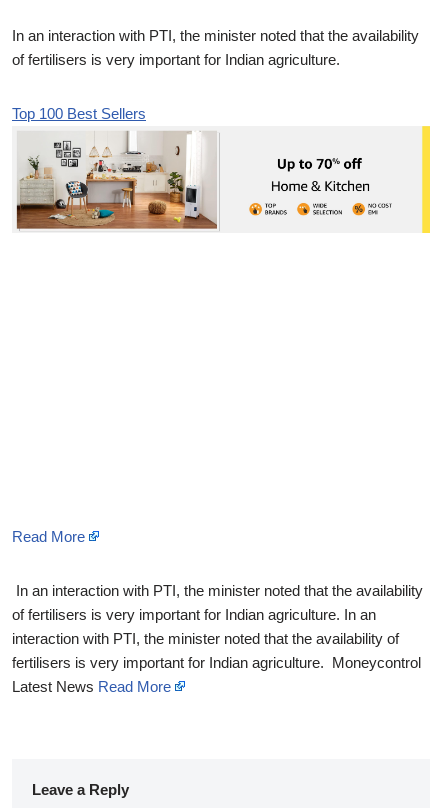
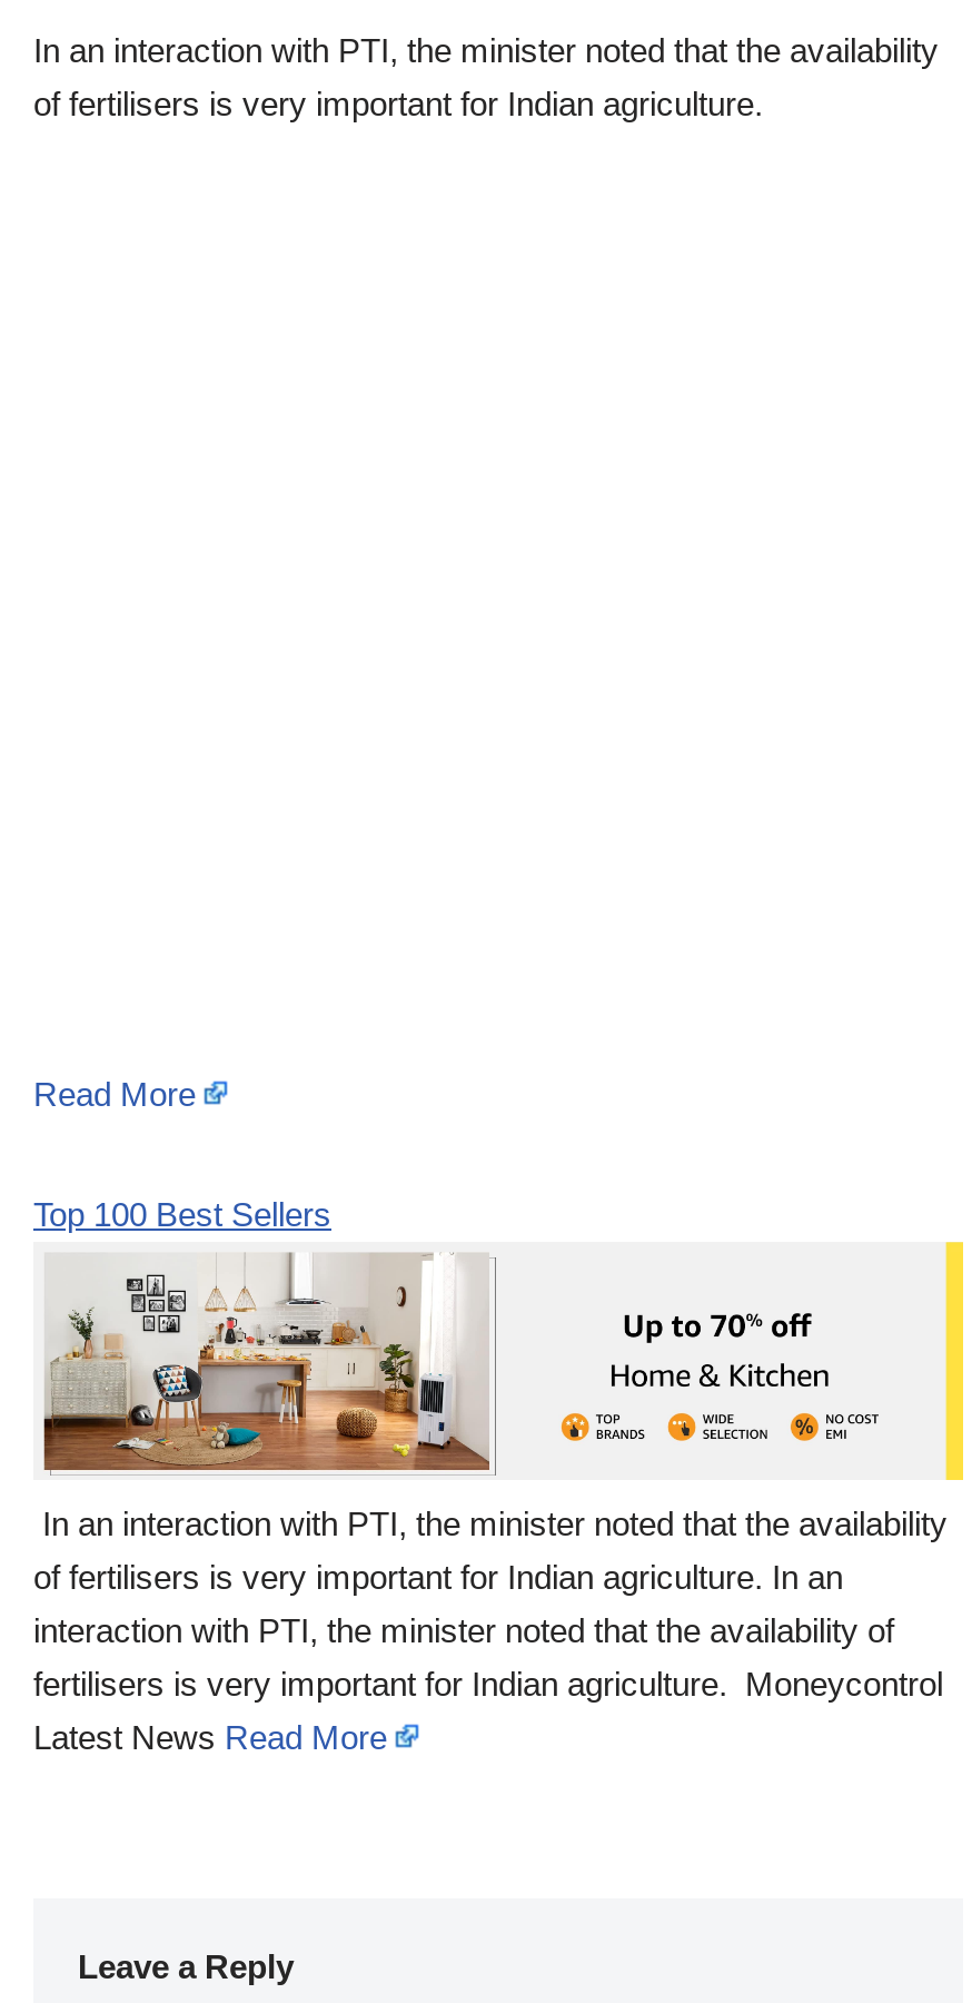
moved down: Top 100 Best Sellers

moved down: [image]

moved up: Read More
